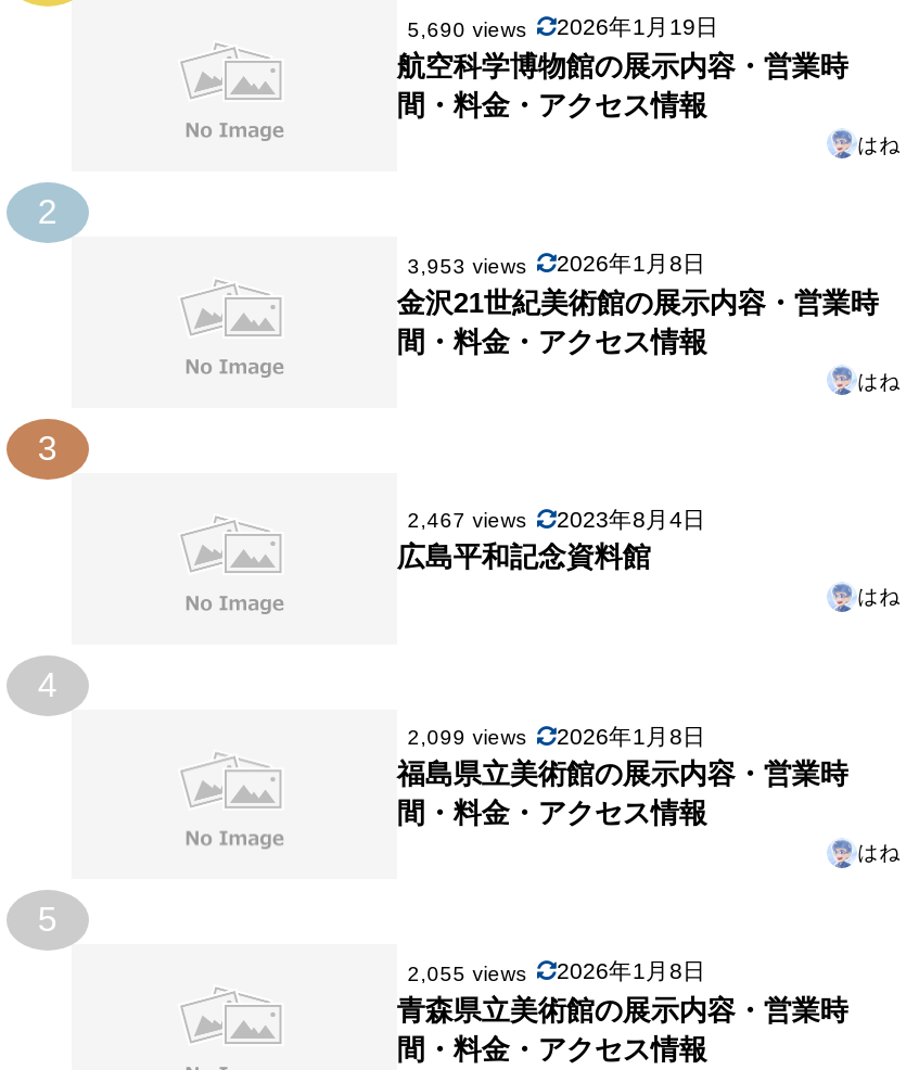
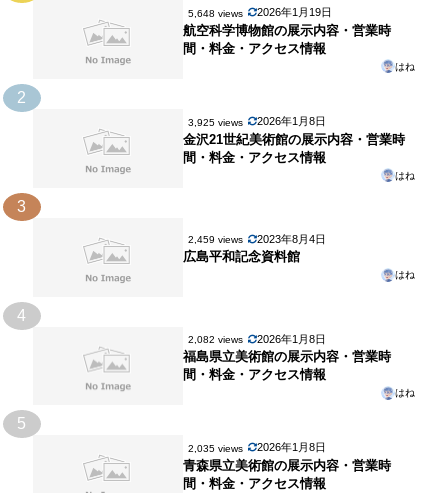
- 5,690 views 2026年1月19日
+ 5,648 views 2026年1月19日

- 3,953 views 2026年1月8日
+ 3,925 views 2026年1月8日

- 2,467 views 2023年8月4日
+ 2,459 views 2023年8月4日

- 2,099 views 2026年1月8日
+ 2,082 views 2026年1月8日

- 2,055 views 2026年1月8日
+ 2,035 views 2026年1月8日
